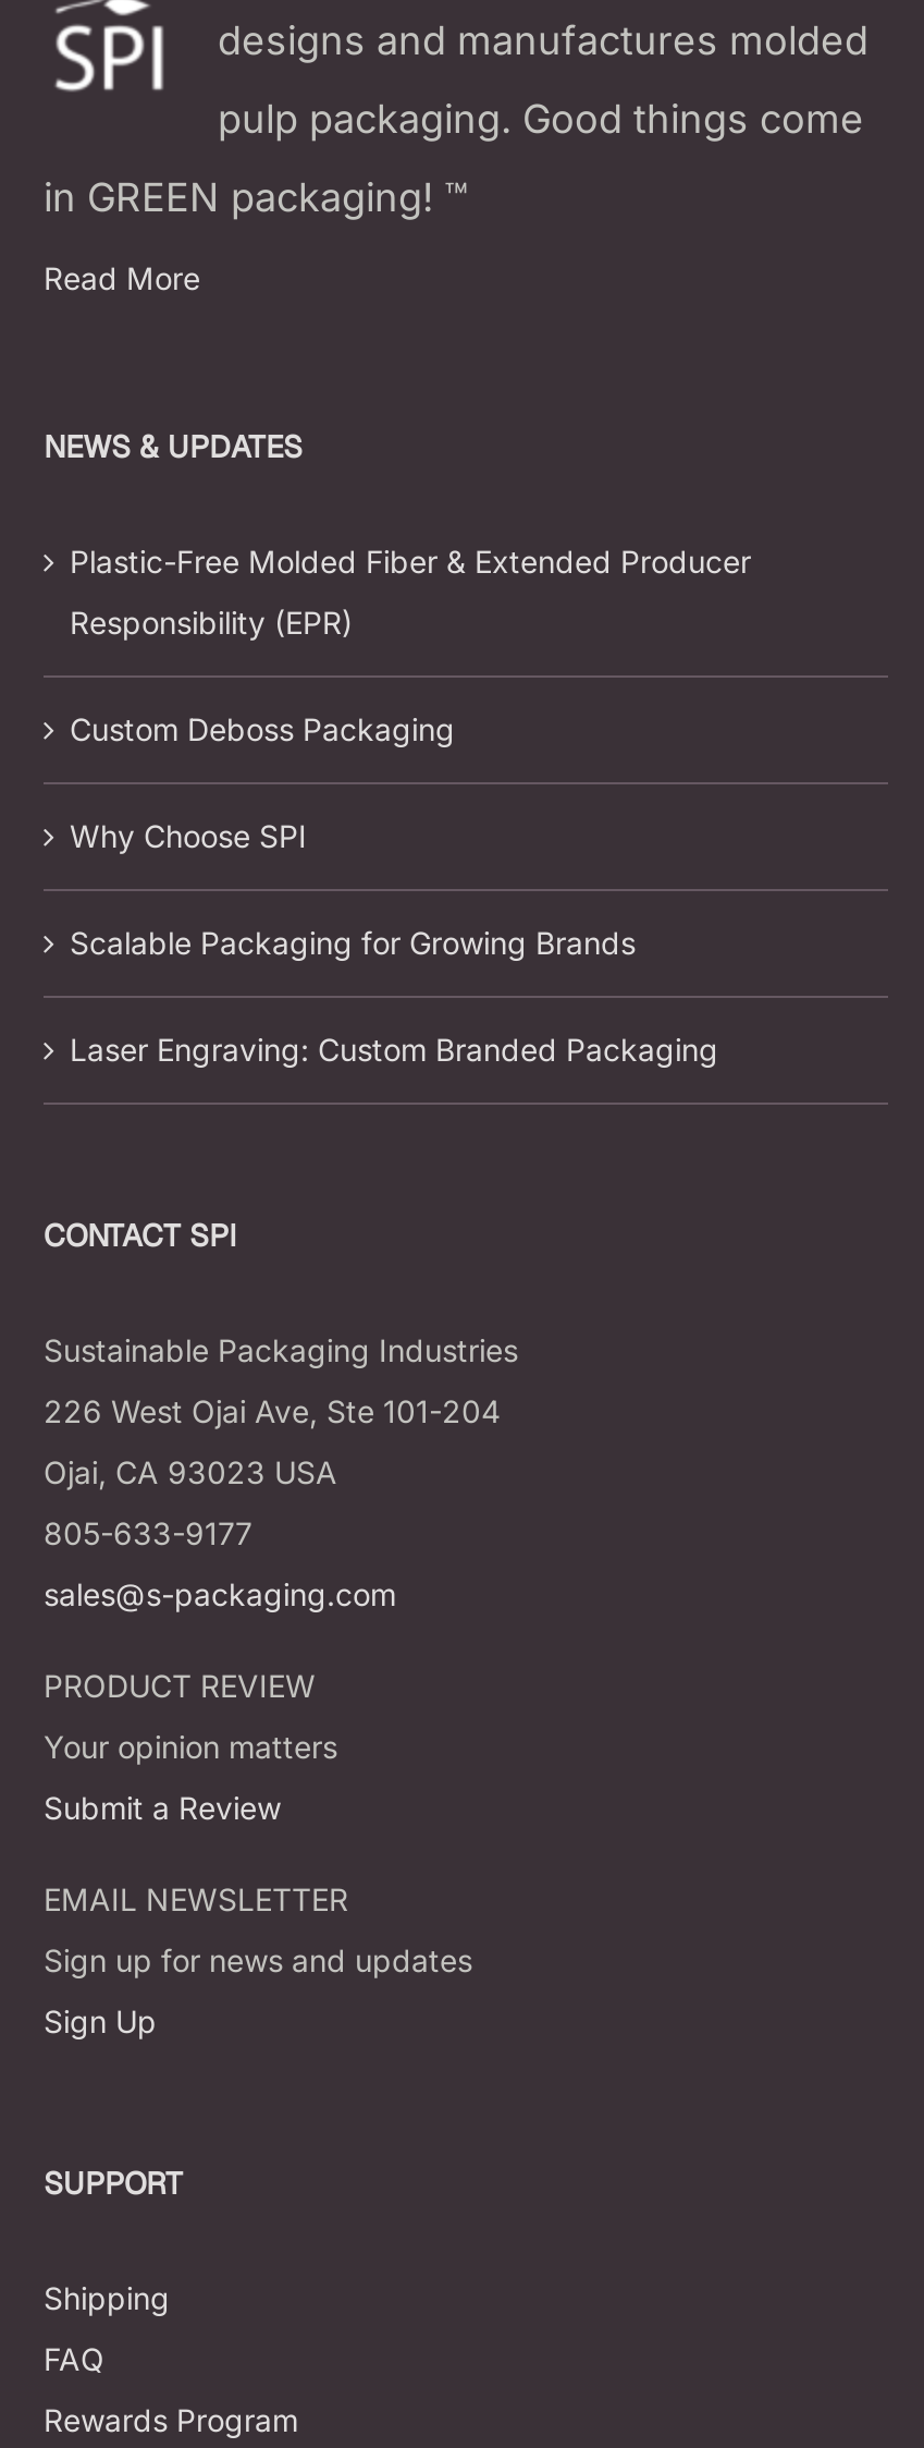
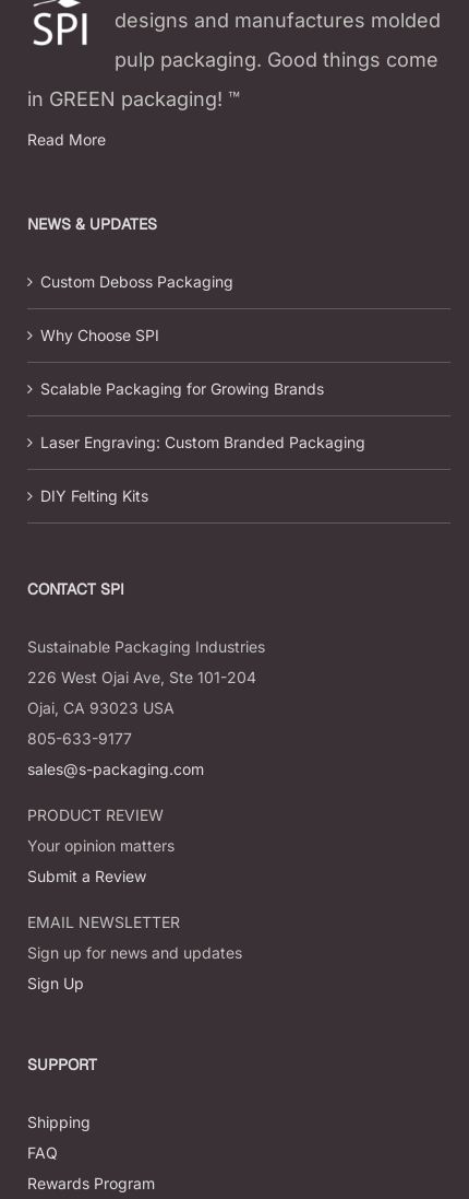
- Plastic-Free Molded Fiber & Extended Producer
- Responsibility (EPR)

moved up: Custom Deboss Packaging | Why Choose SPI | Scalable Packaging for Growing Brands | Laser Engraving: Custom Branded Packaging

+ DIY Felting Kits
